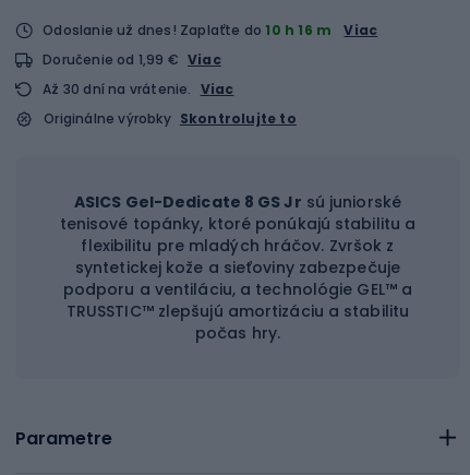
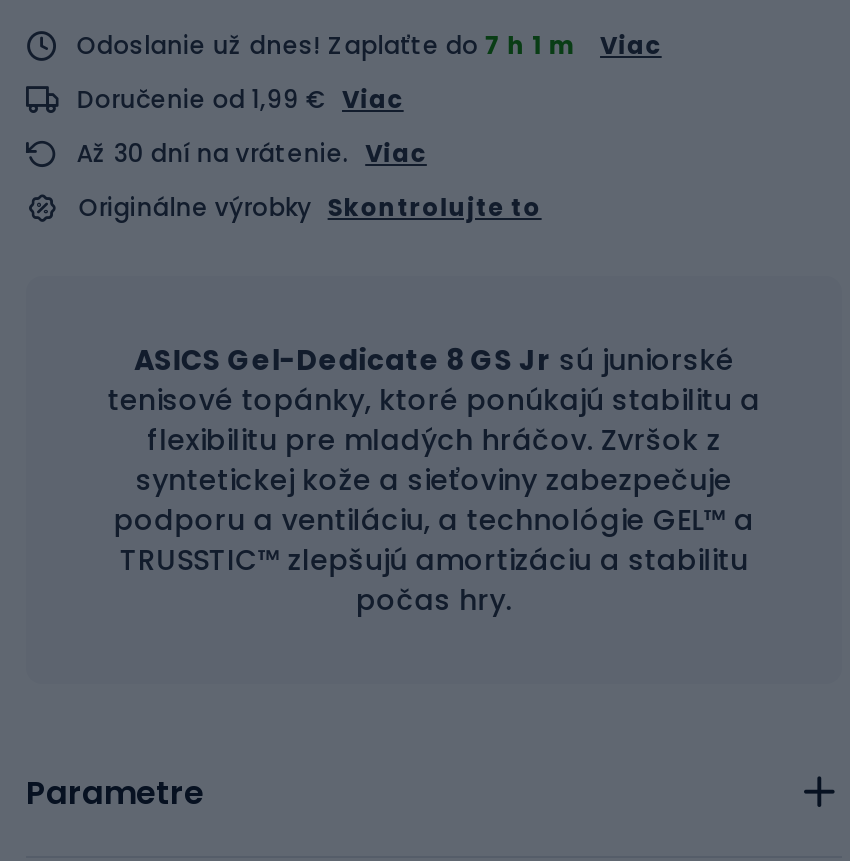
- Odoslanie už dnes! Zaplaťte do 10 h 16 m
+ Odoslanie už dnes! Zaplaťte do 7 h 1 m
